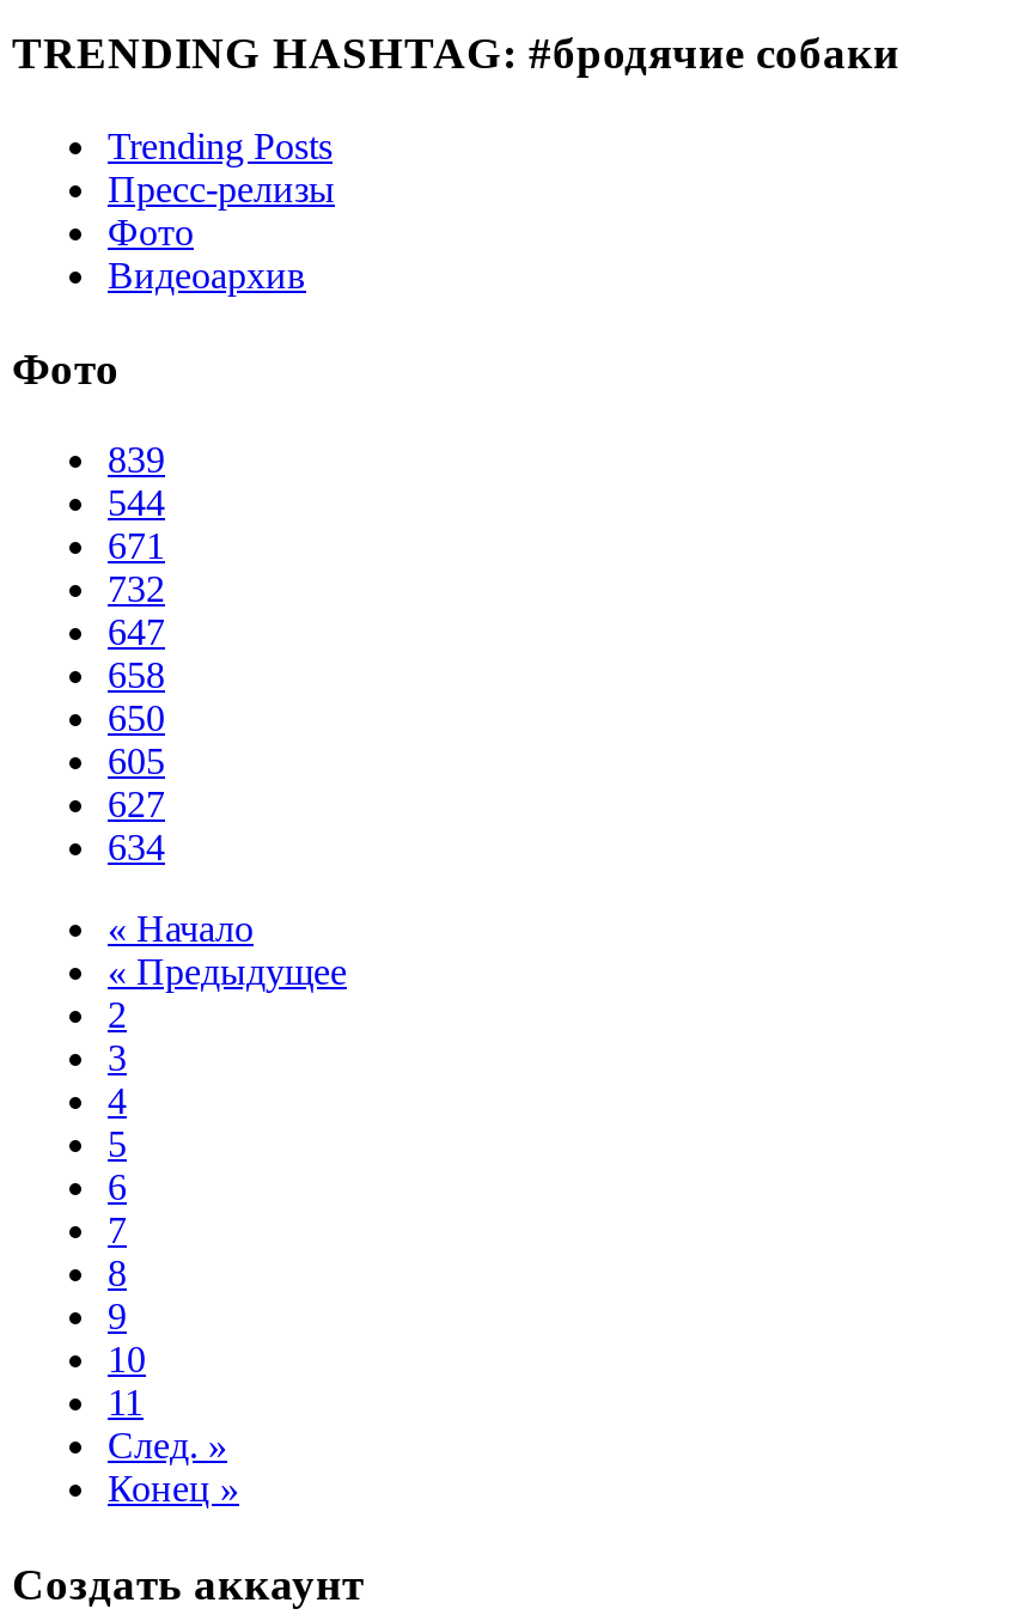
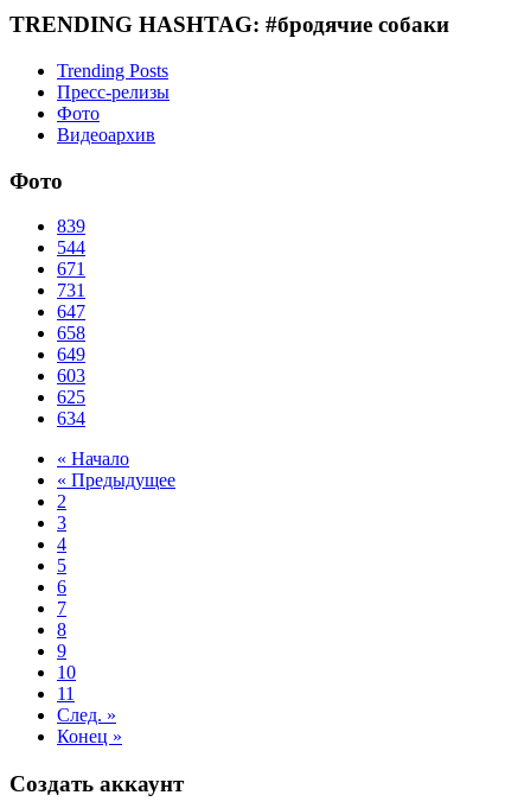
- 732
+ 731

- 650
+ 649

- 605
+ 603

- 627
+ 625
